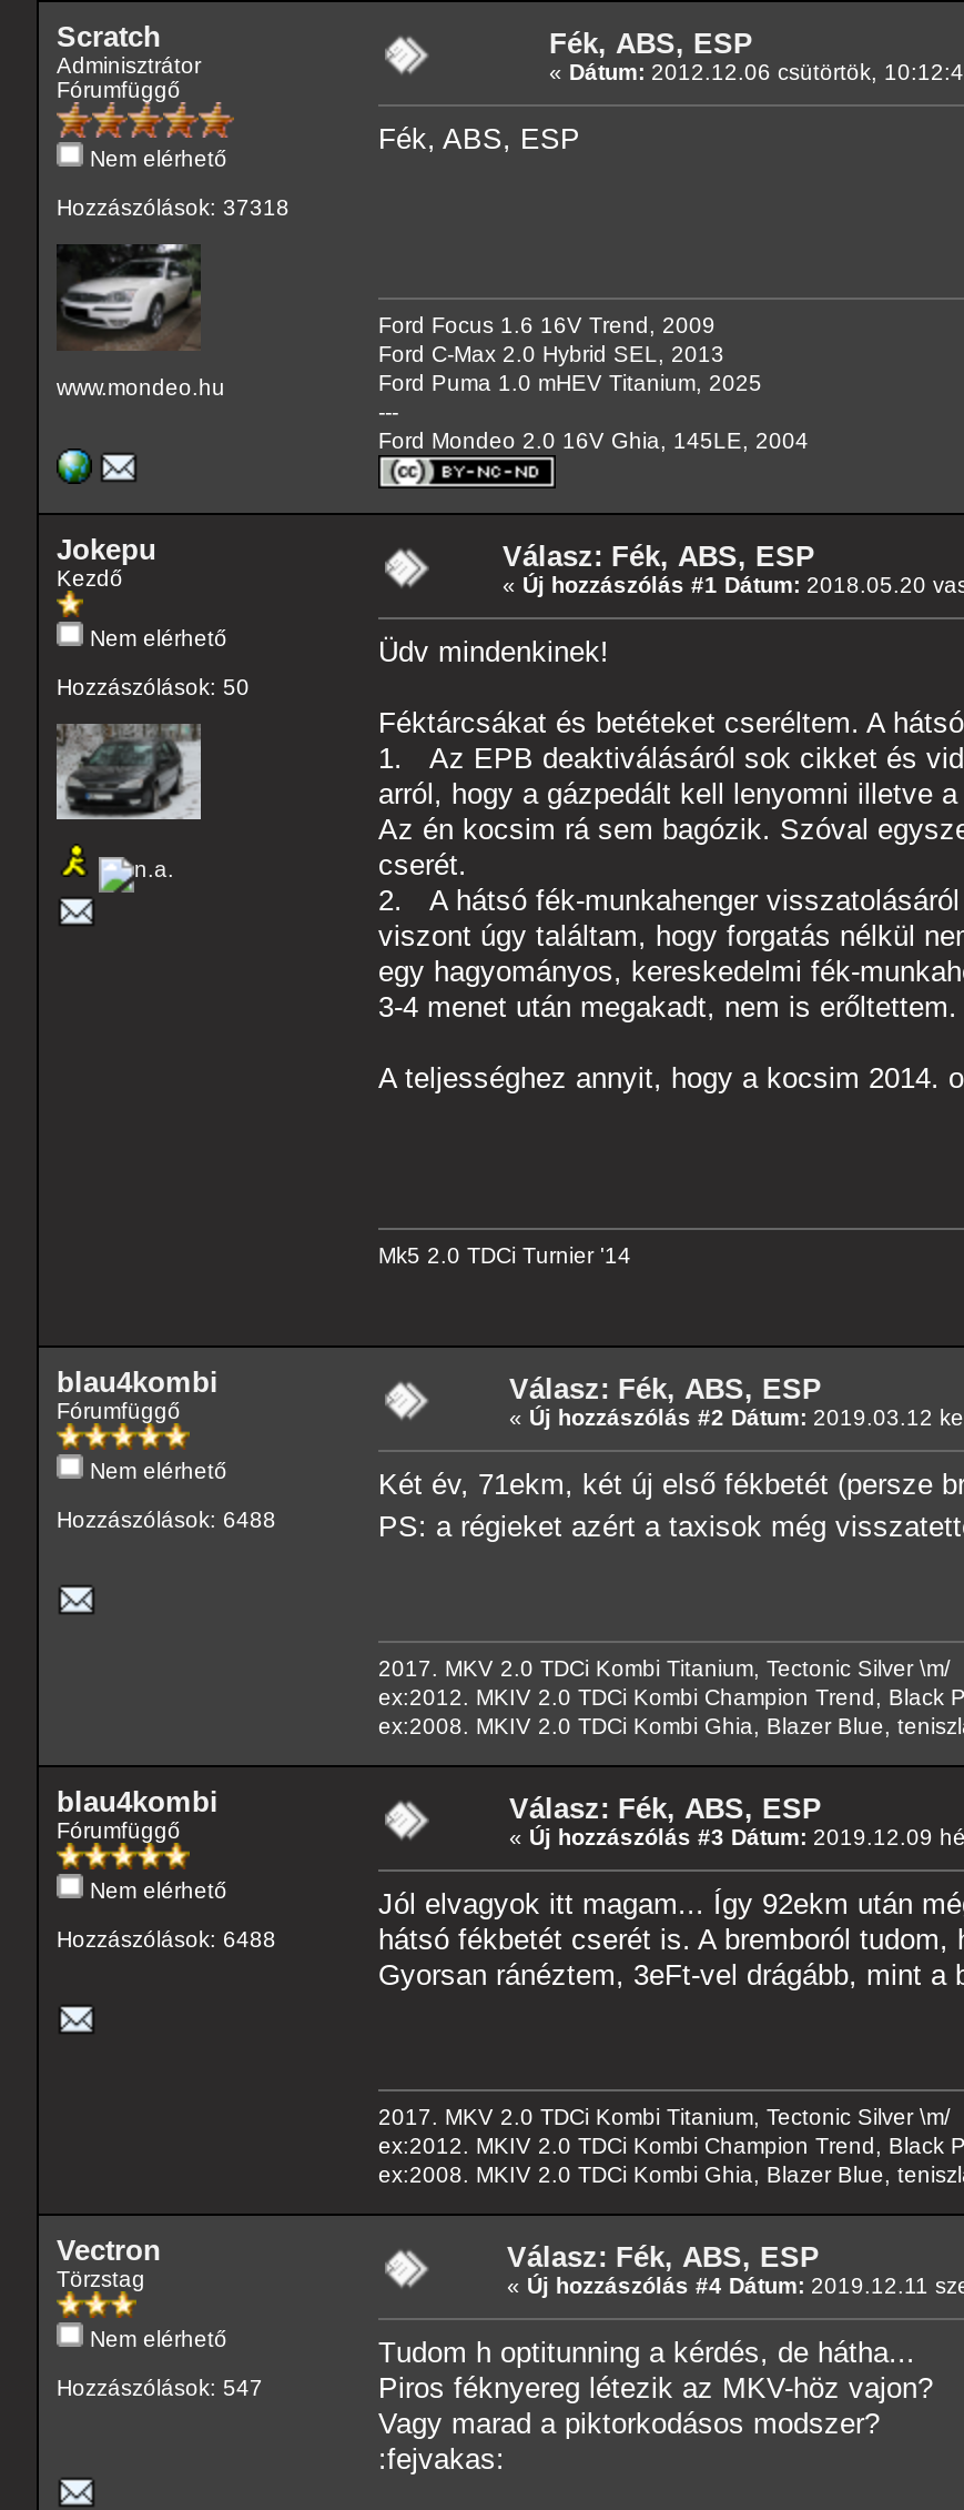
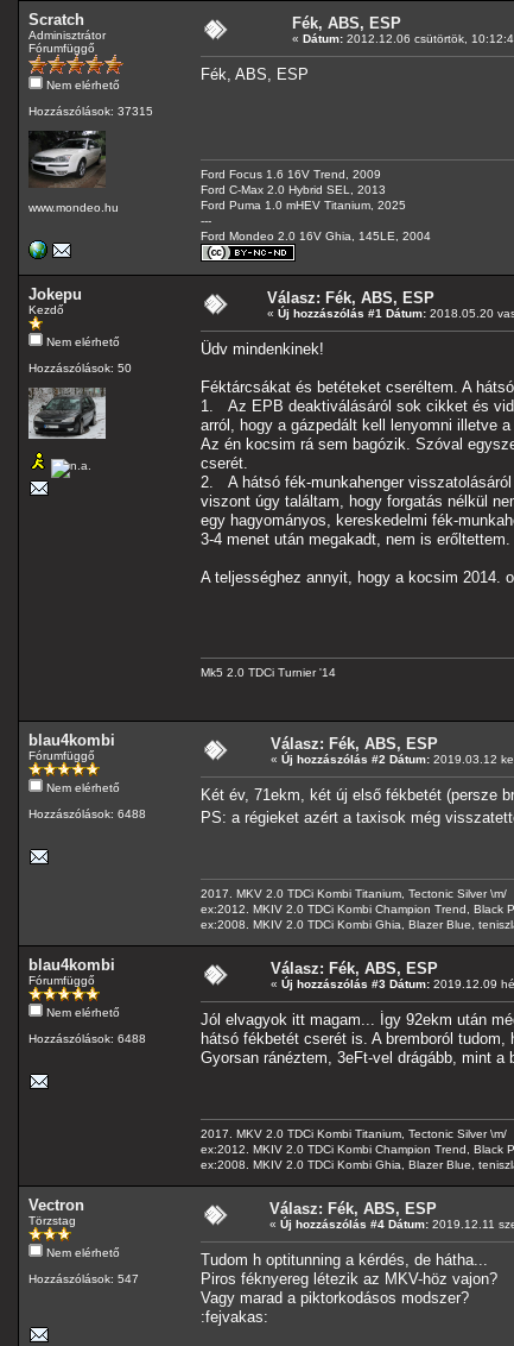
- Hozzászólások: 37318
+ Hozzászólások: 37315
